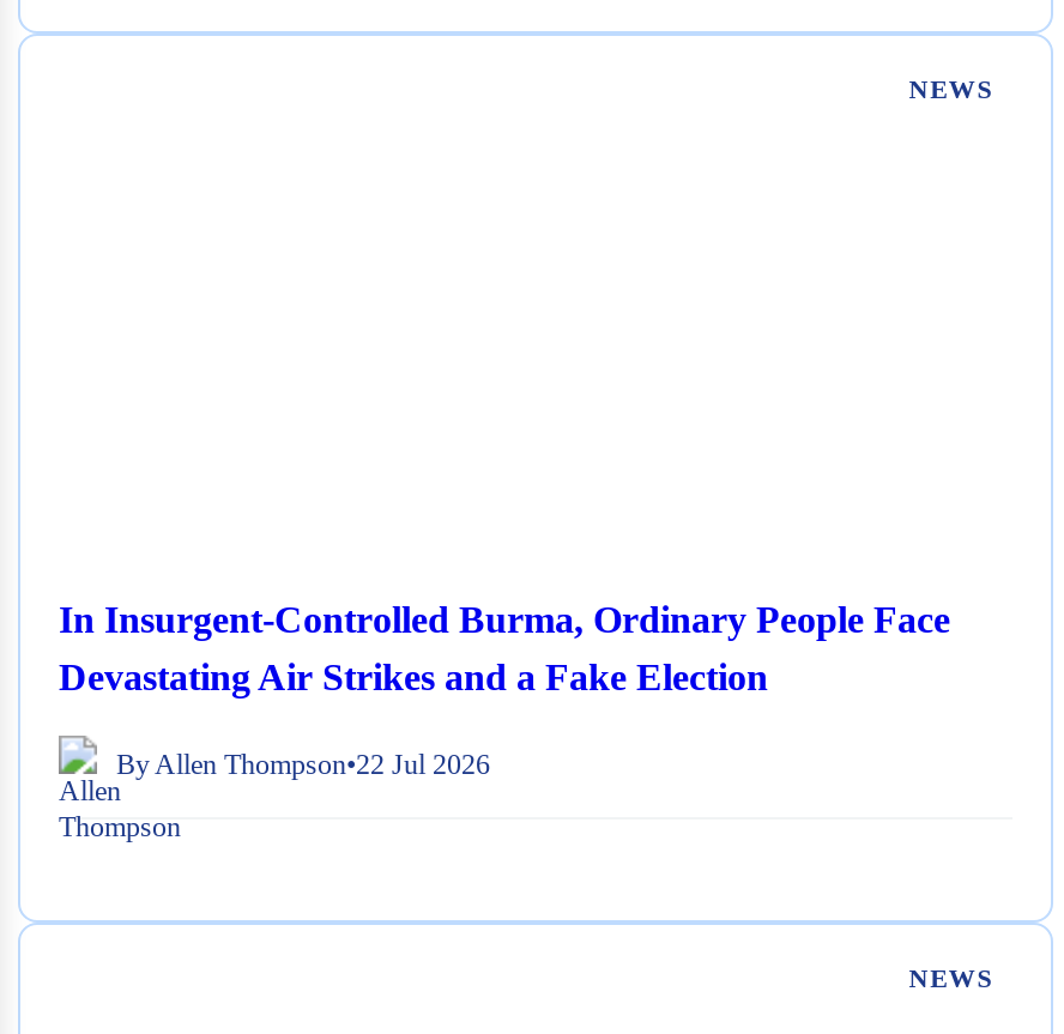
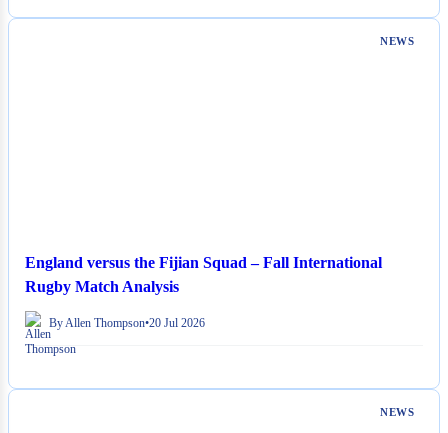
- In Insurgent-Controlled Burma, Ordinary People Face
- Devastating Air Strikes and a Fake Election
+ England versus the Fijian Squad – Fall International
+ Rugby Match Analysis

- By Allen Thompson•22 Jul 2026
+ By Allen Thompson•20 Jul 2026
